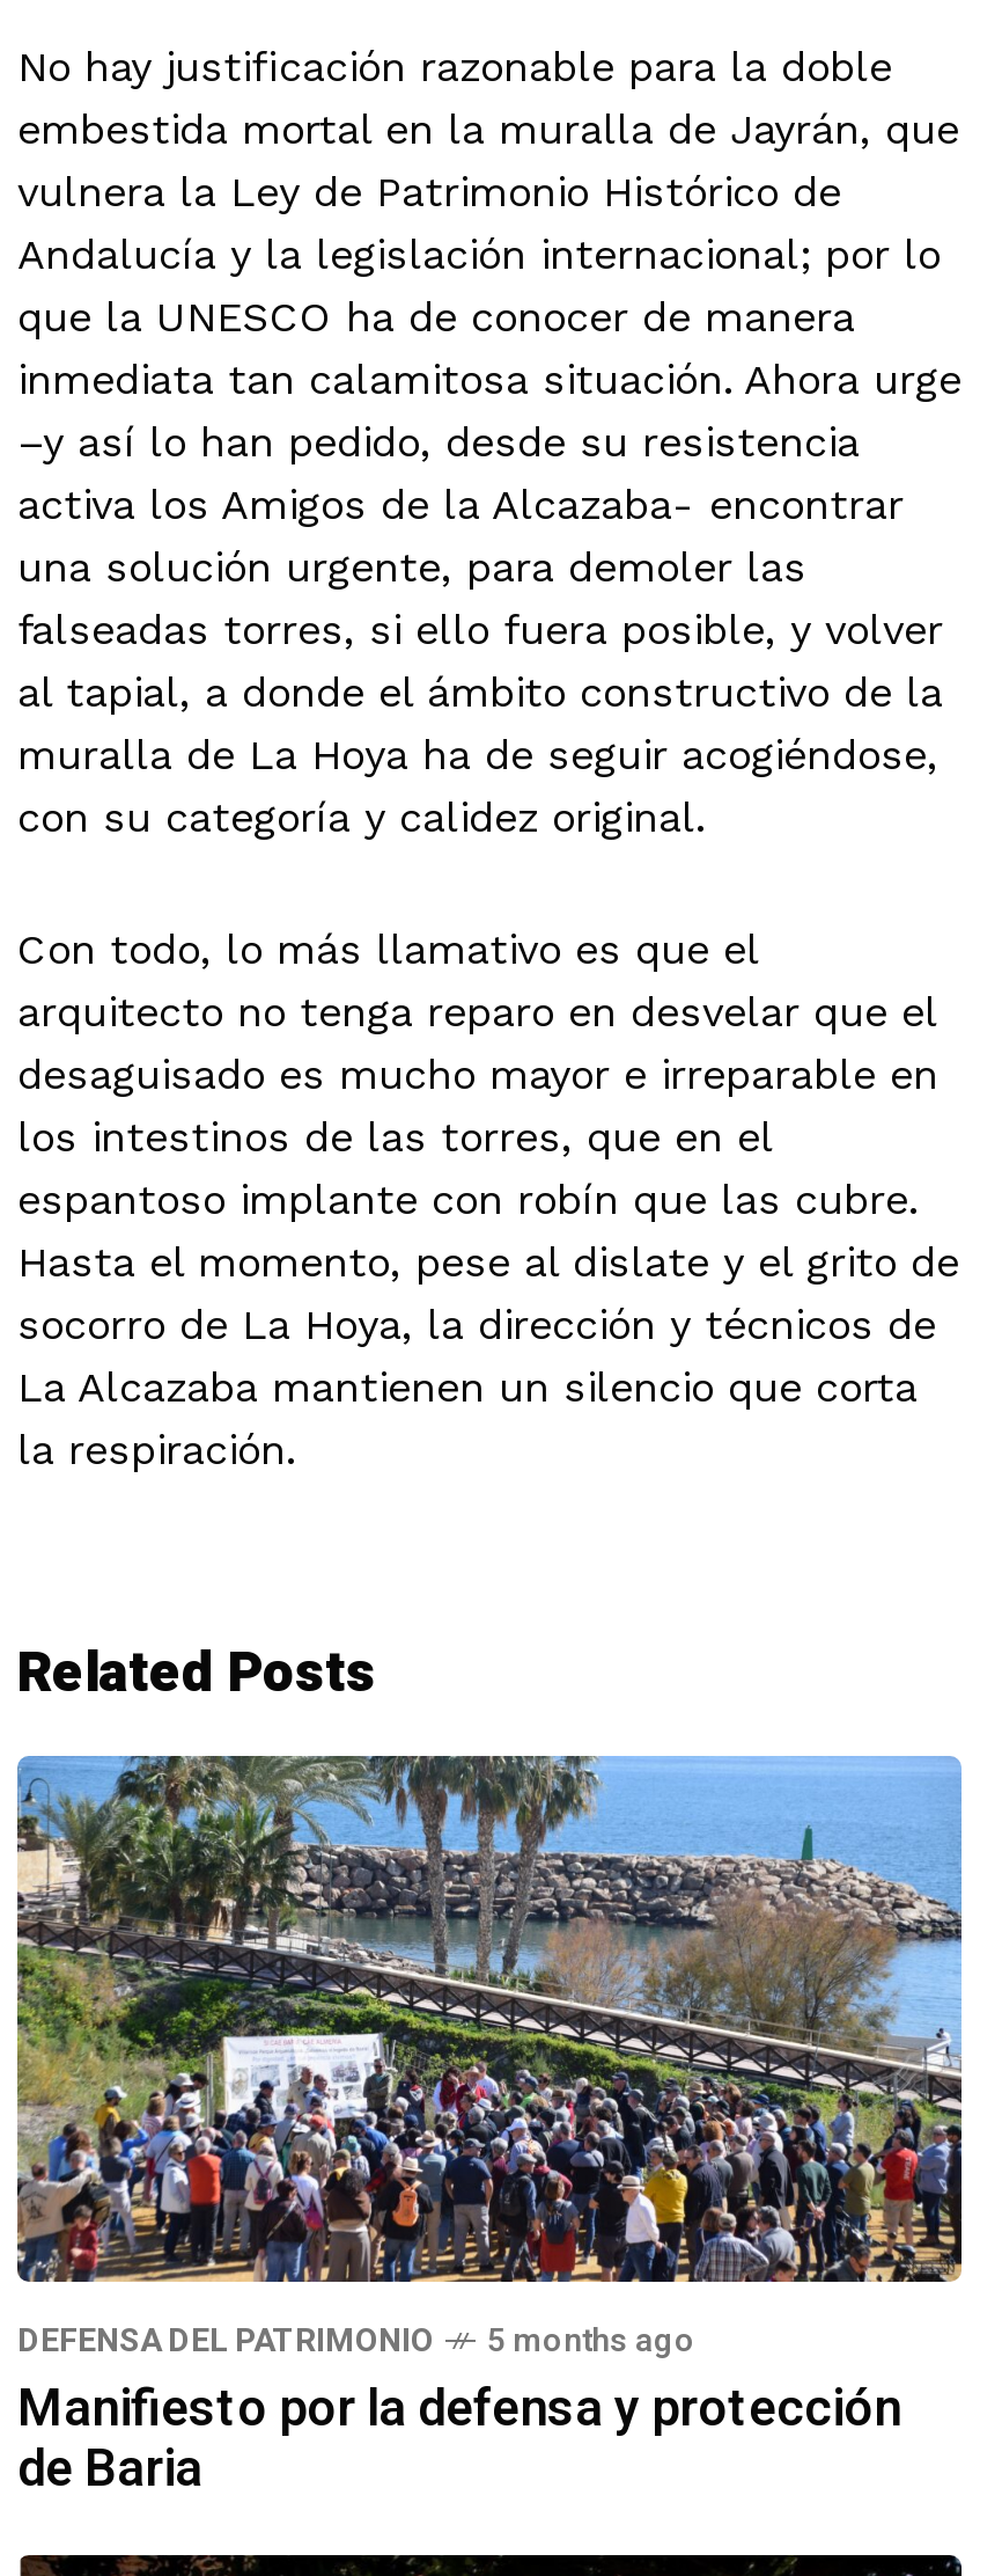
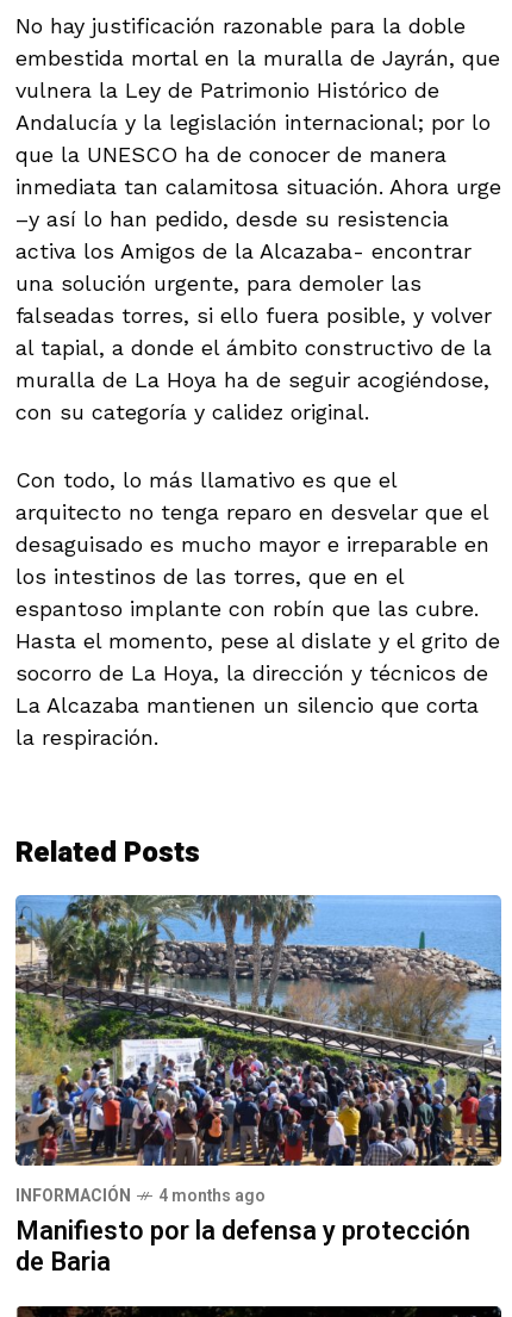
- DEFENSA DEL PATRIMONIO
- 5 months ago
+ INFORMACIÓN
+ 4 months ago
